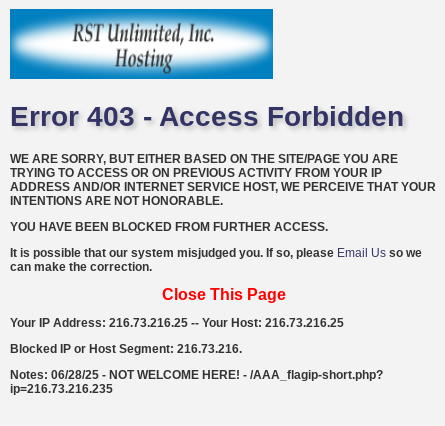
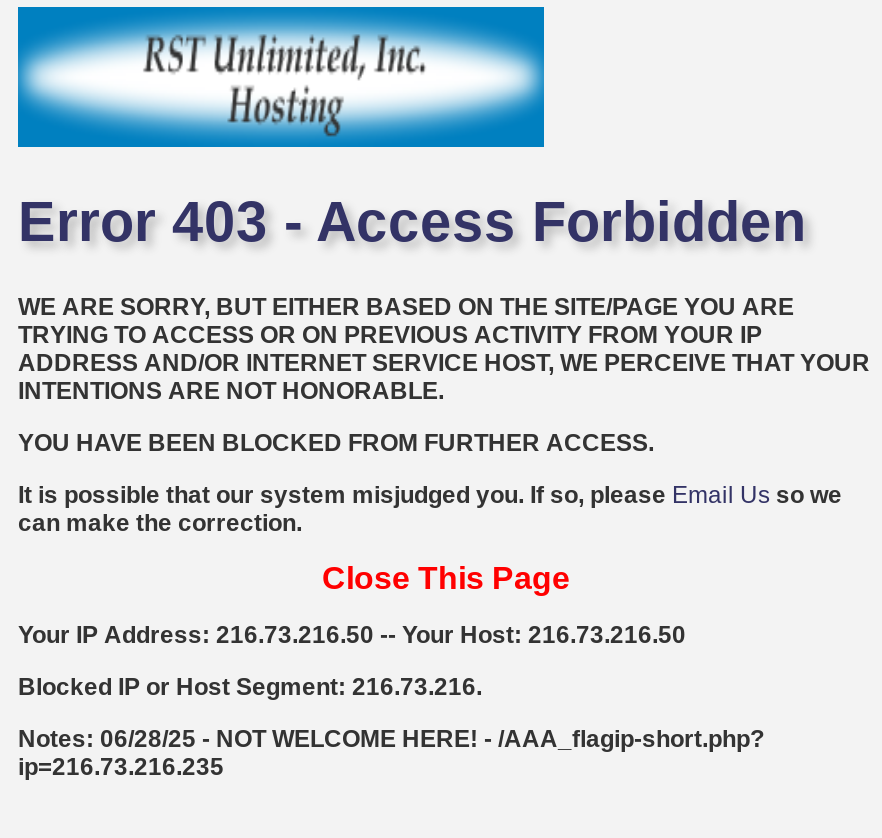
- Your IP Address: 216.73.216.25 -- Your Host: 216.73.216.25
+ Your IP Address: 216.73.216.50 -- Your Host: 216.73.216.50
